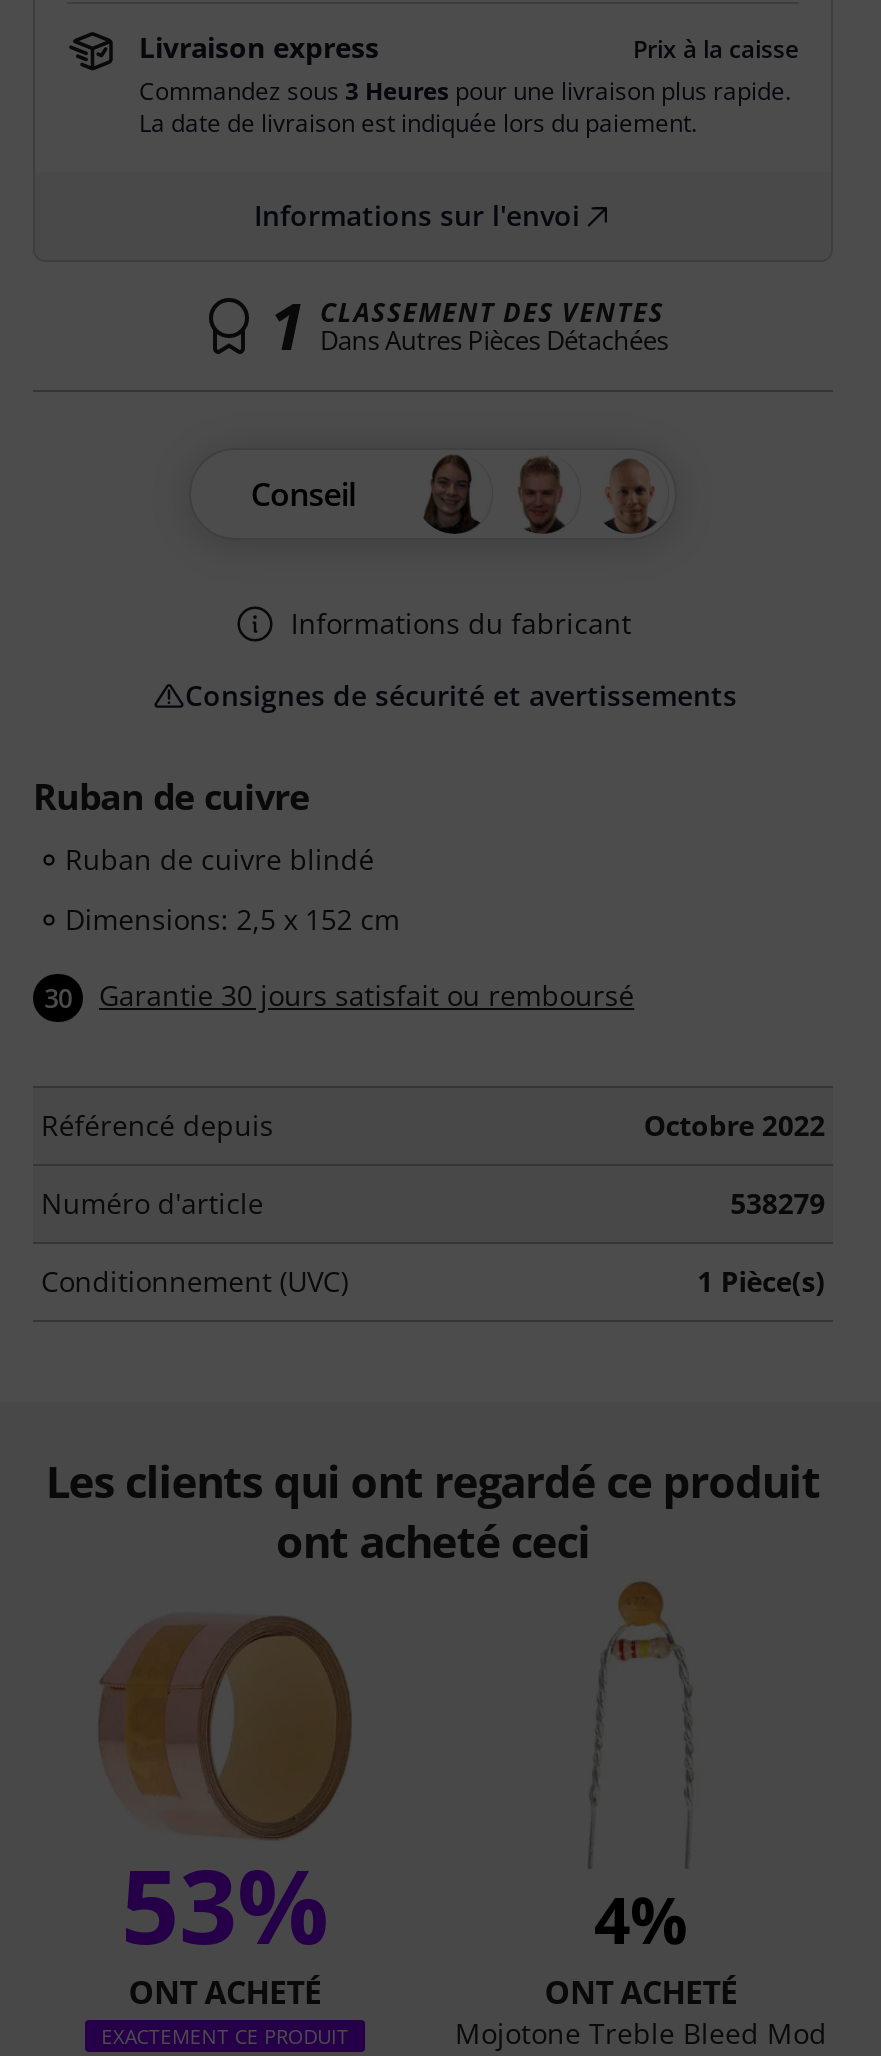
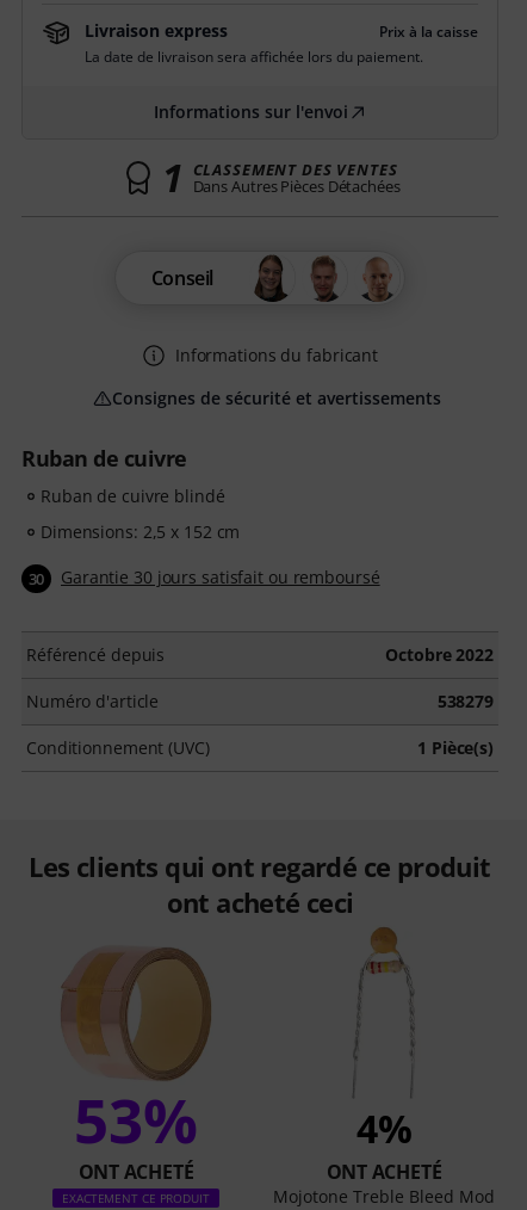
- Commandez sous 3 Heures pour une livraison plus rapide.
- La date de livraison est indiquée lors du paiement.
+ La date de livraison sera affichée lors du paiement.
